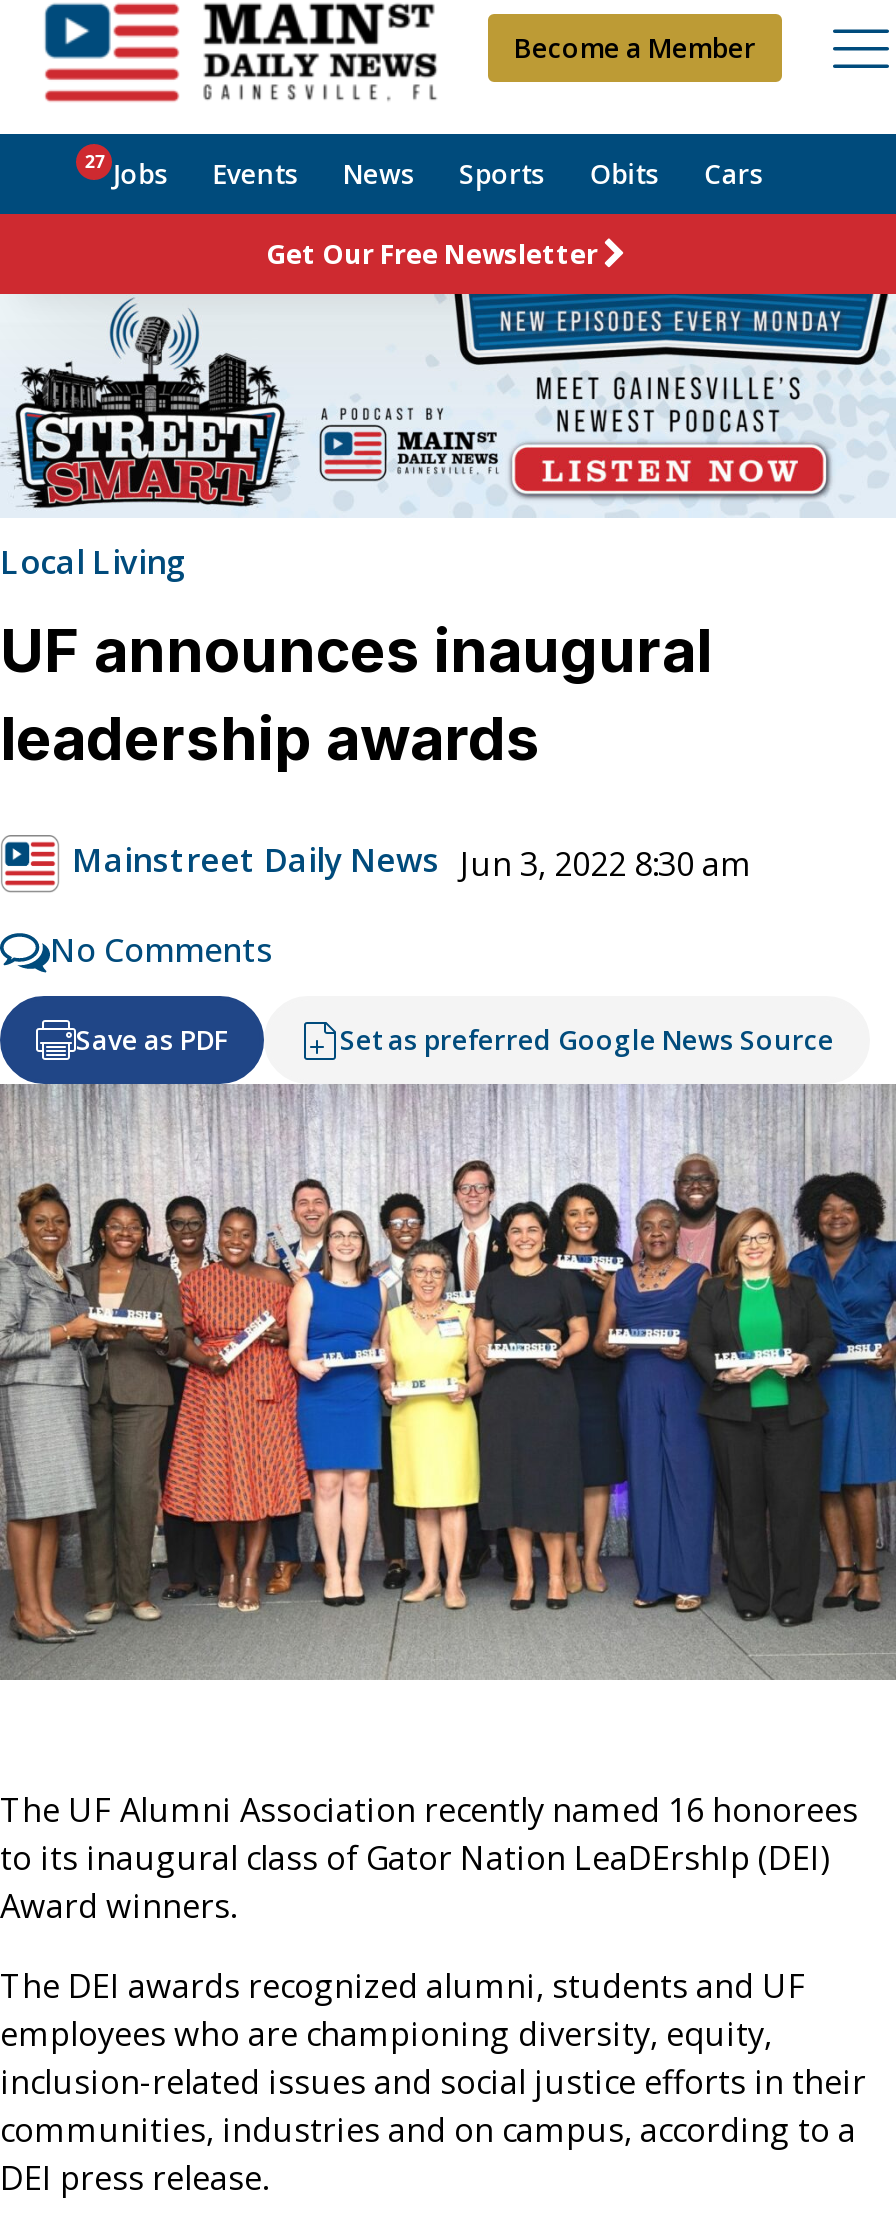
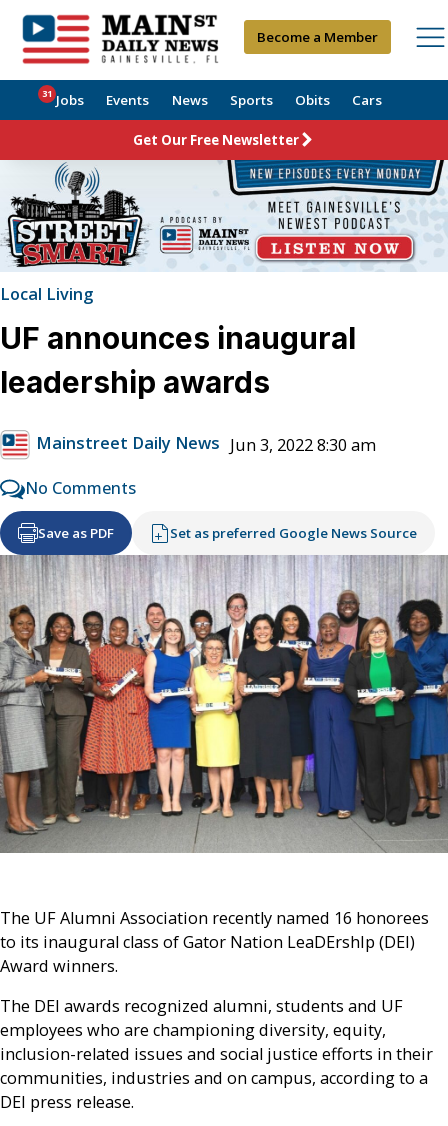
- 27 Jobs Events News Sports Obits Cars
+ 31 Jobs Events News Sports Obits Cars
